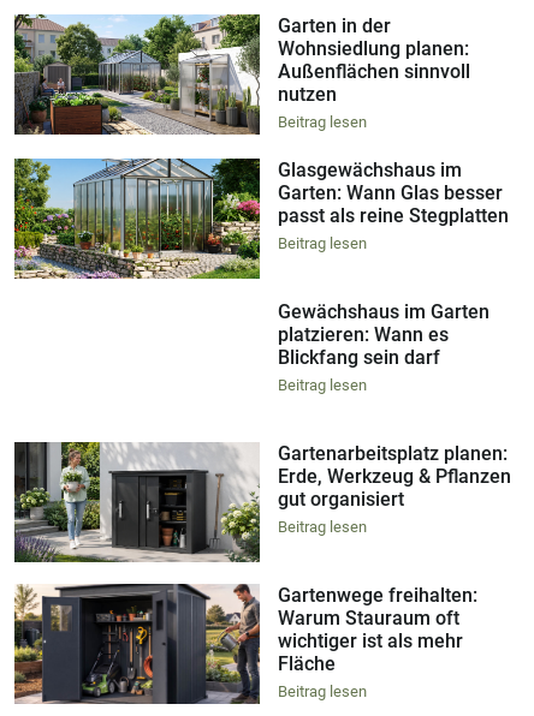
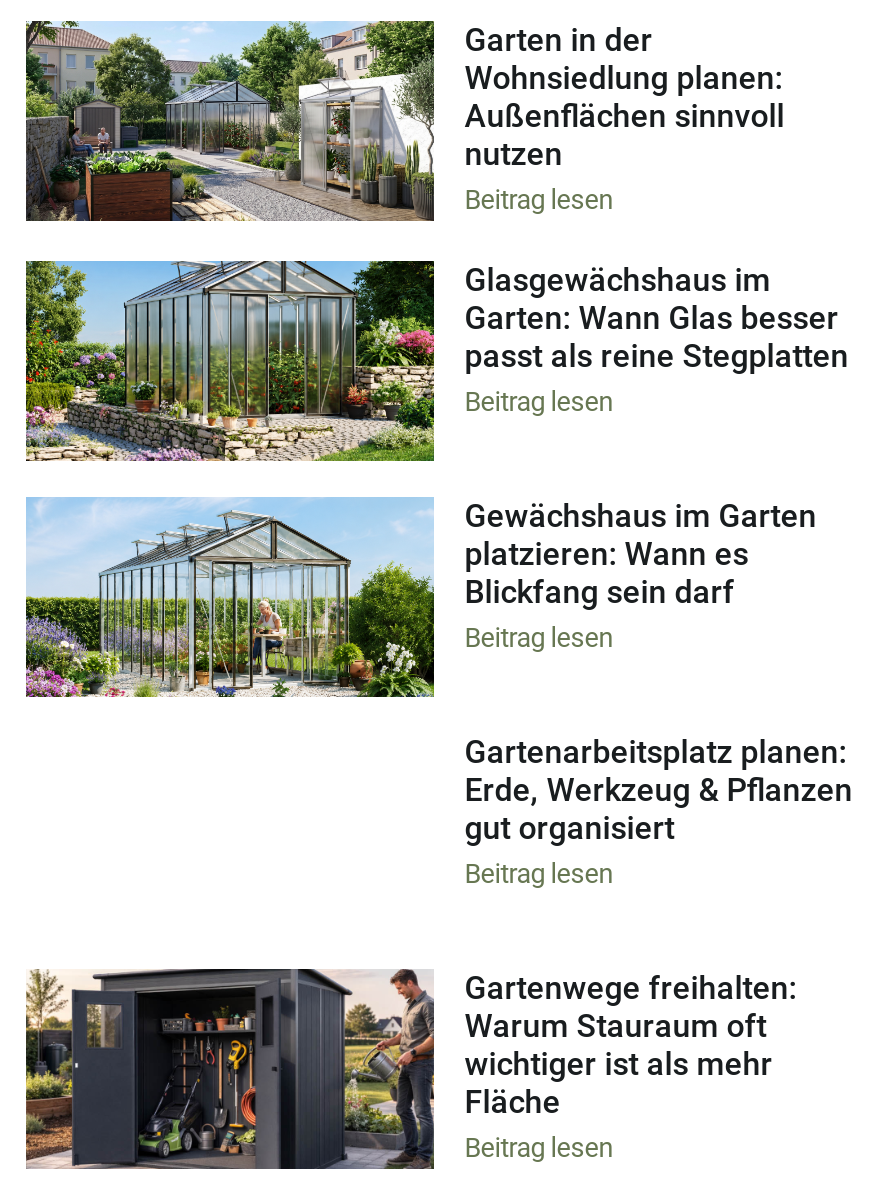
+ [image]

- [image]
